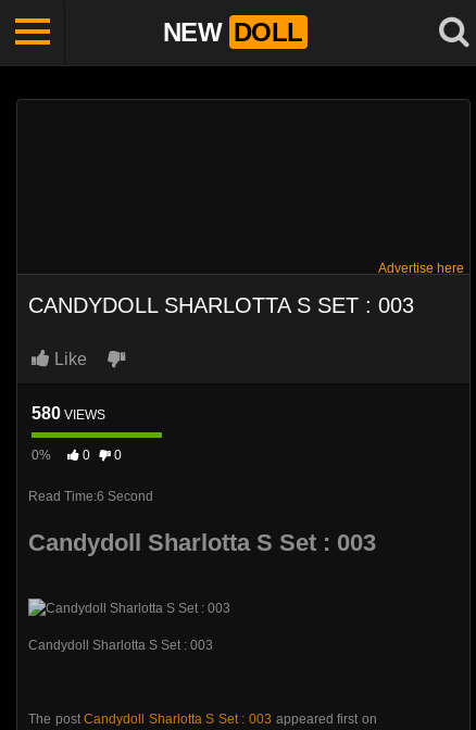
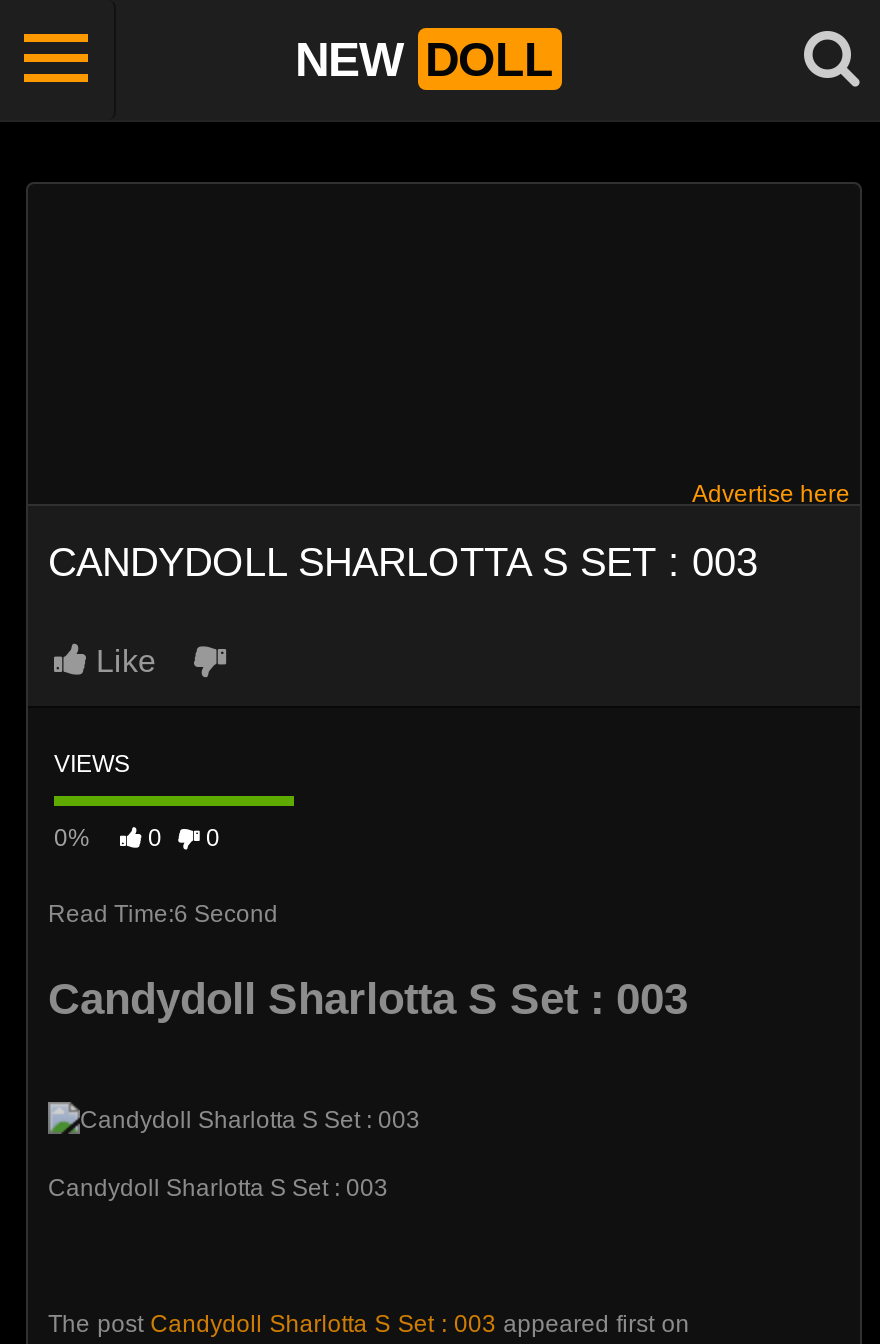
- 580 VIEWS
+ VIEWS
